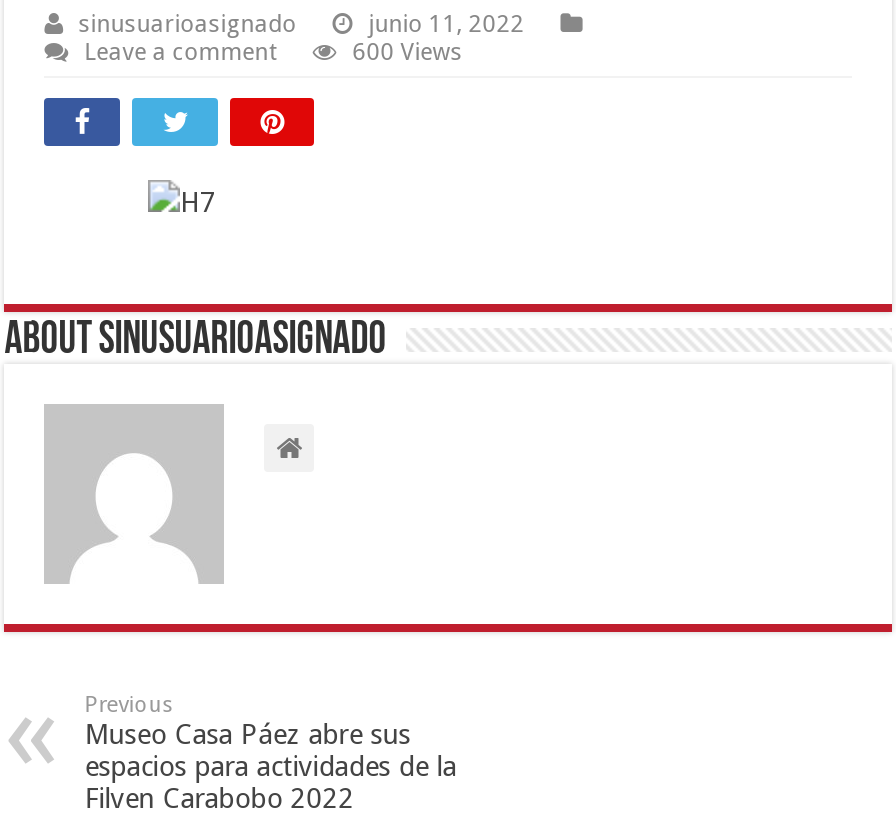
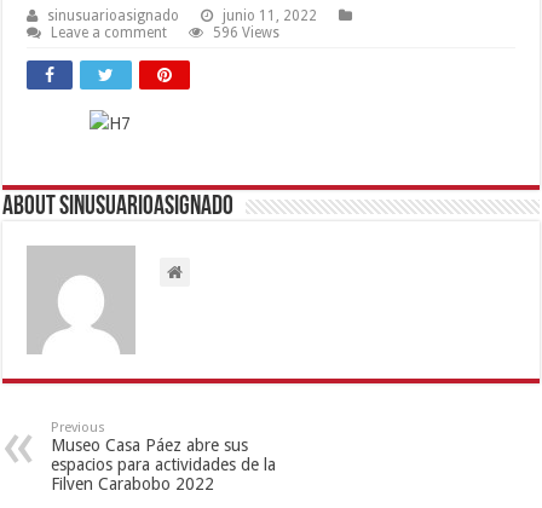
- 600 Views
+ 596 Views
